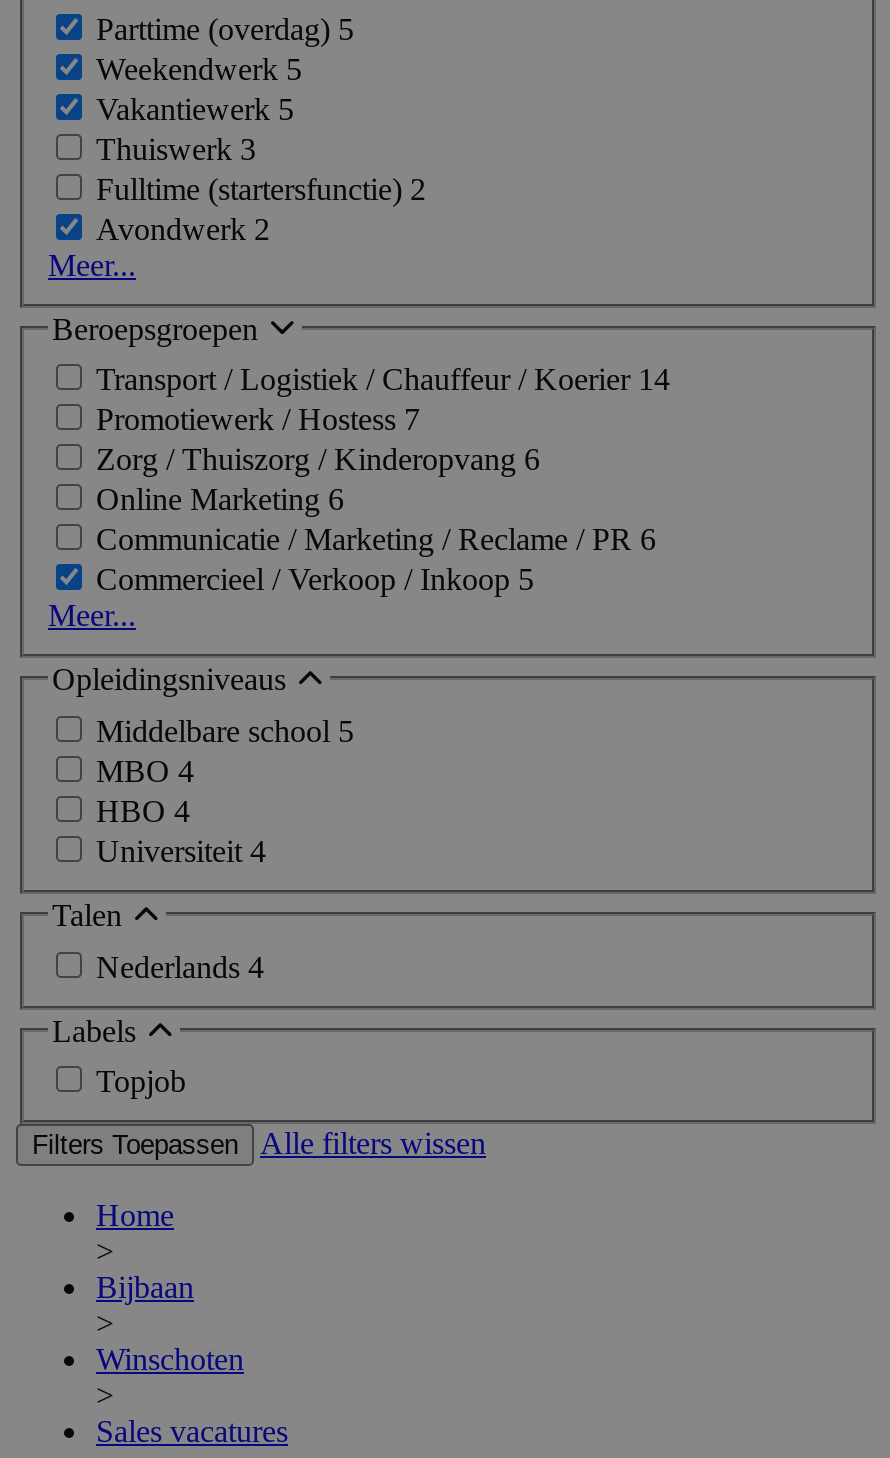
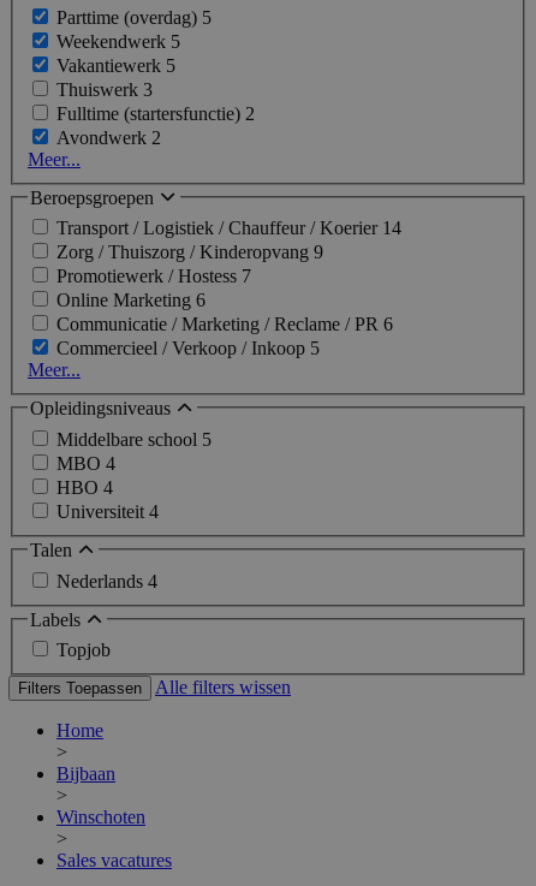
+ Zorg / Thuiszorg / Kinderopvang 9

moved down: Promotiewerk / Hostess 7

- Zorg / Thuiszorg / Kinderopvang 6
